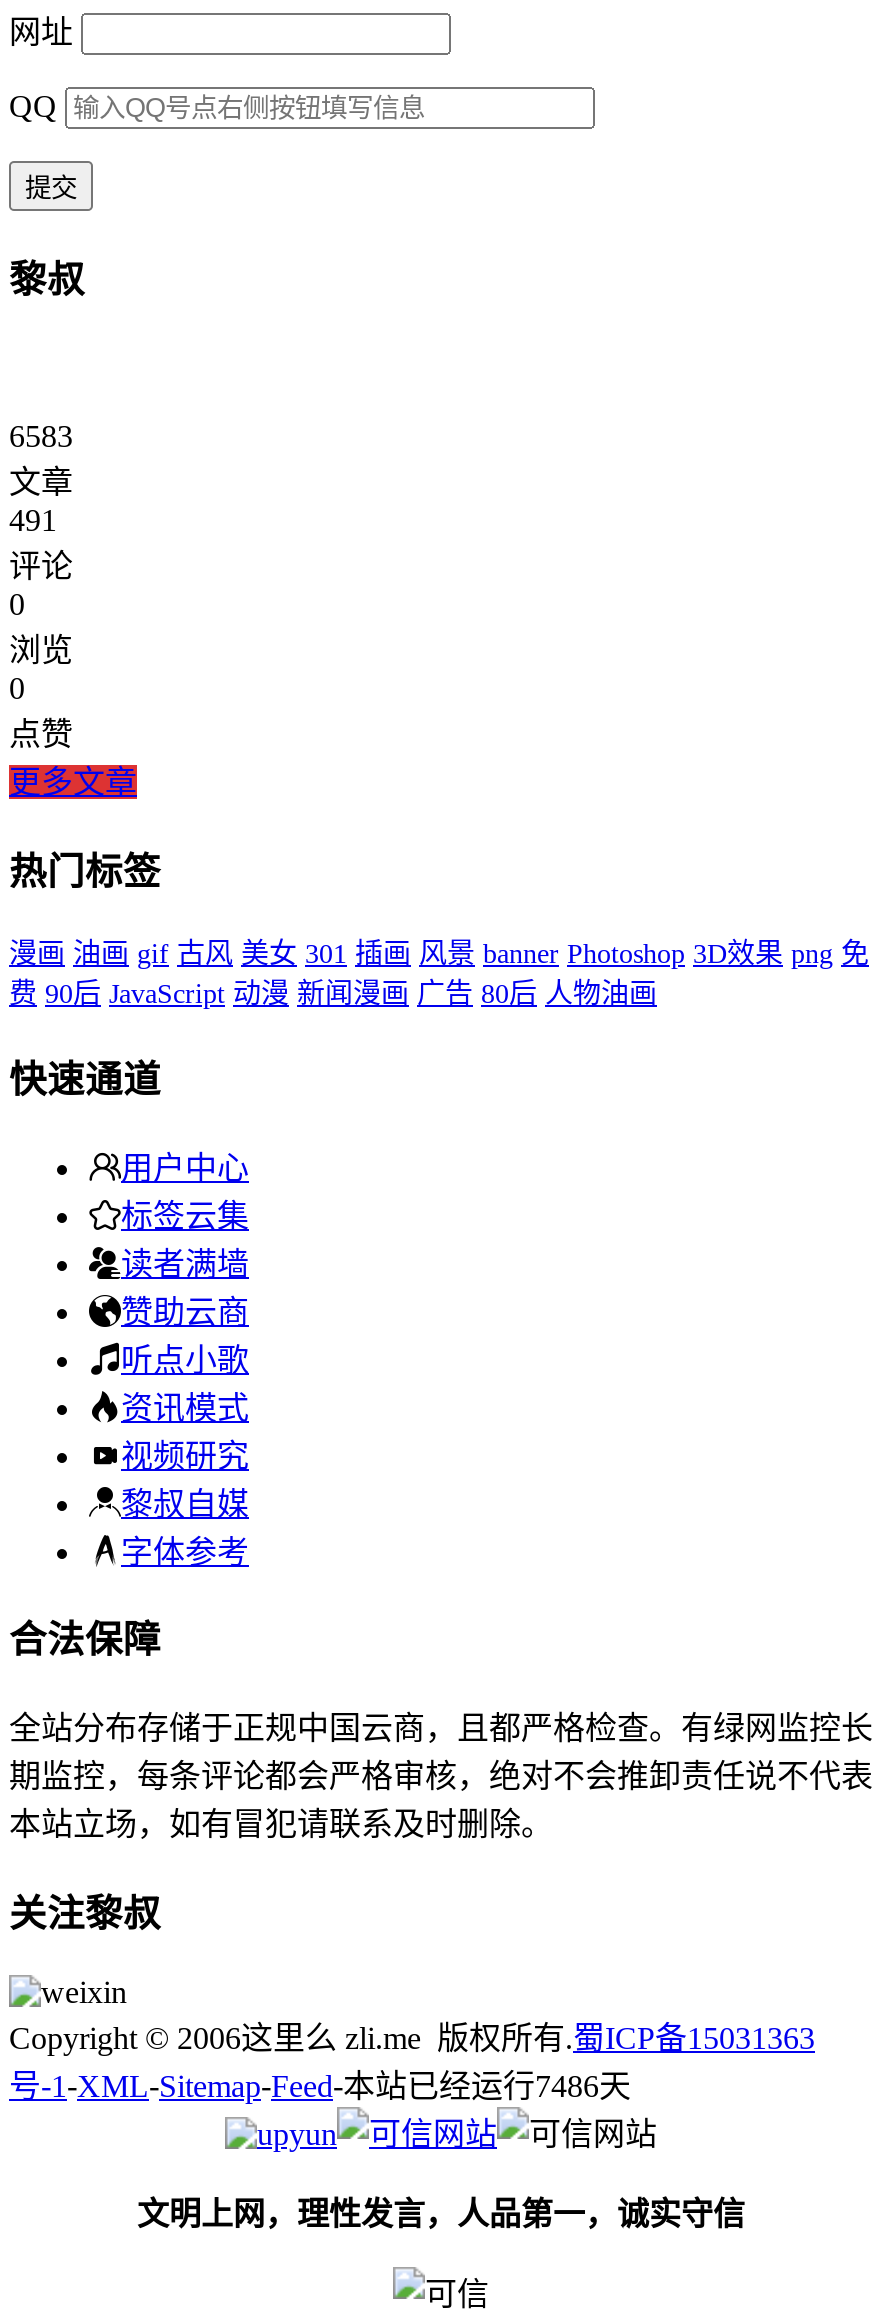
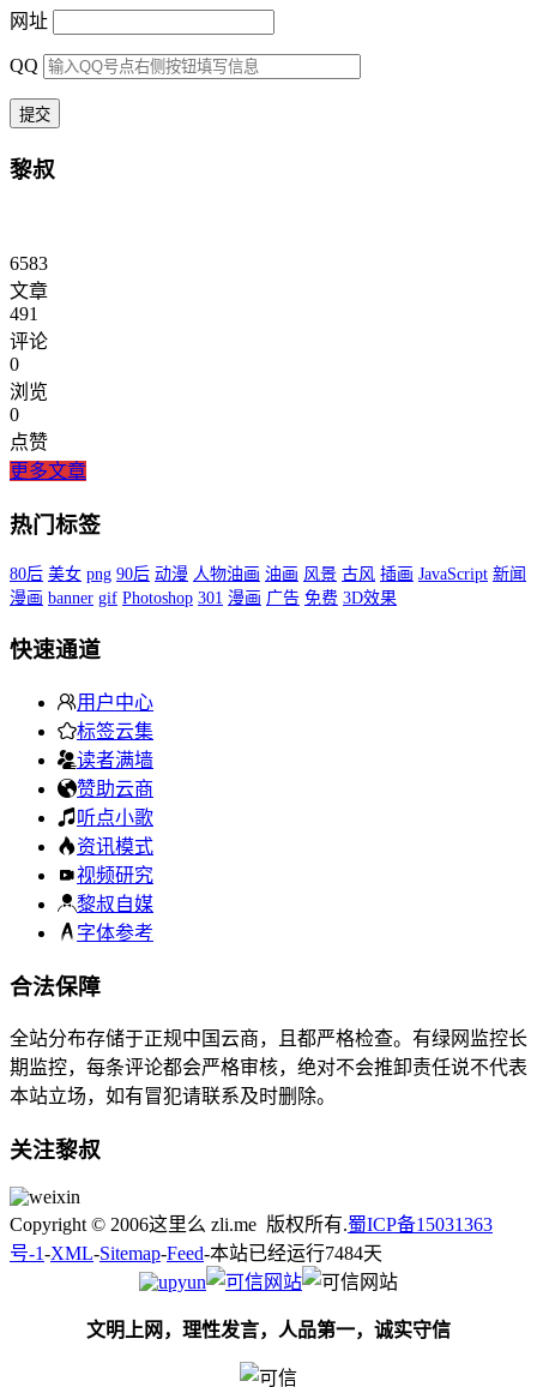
- 漫画 油画 gif 古风 美女 301 插画 风景 banner Photoshop 3D效果 png 免
- 费 90后 JavaScript 动漫 新闻漫画 广告 80后 人物油画
+ 80后 美女 png 90后 动漫 人物油画 油画 风景 古风 插画 JavaScript 新闻
+ 漫画 banner gif Photoshop 301 漫画 广告 免费 3D效果

- 号-1 -XML -Sitemap-Feed-本站已经运行7486天
+ 号-1 -XML -Sitemap-Feed-本站已经运行7484天
